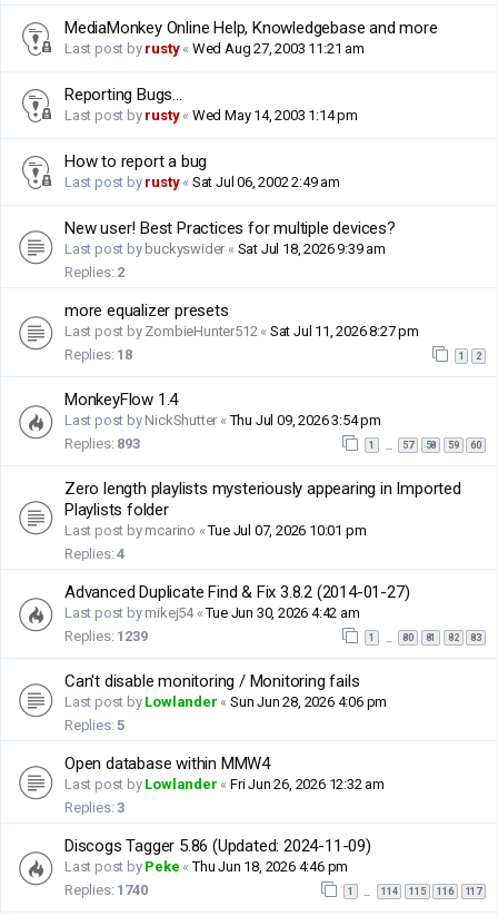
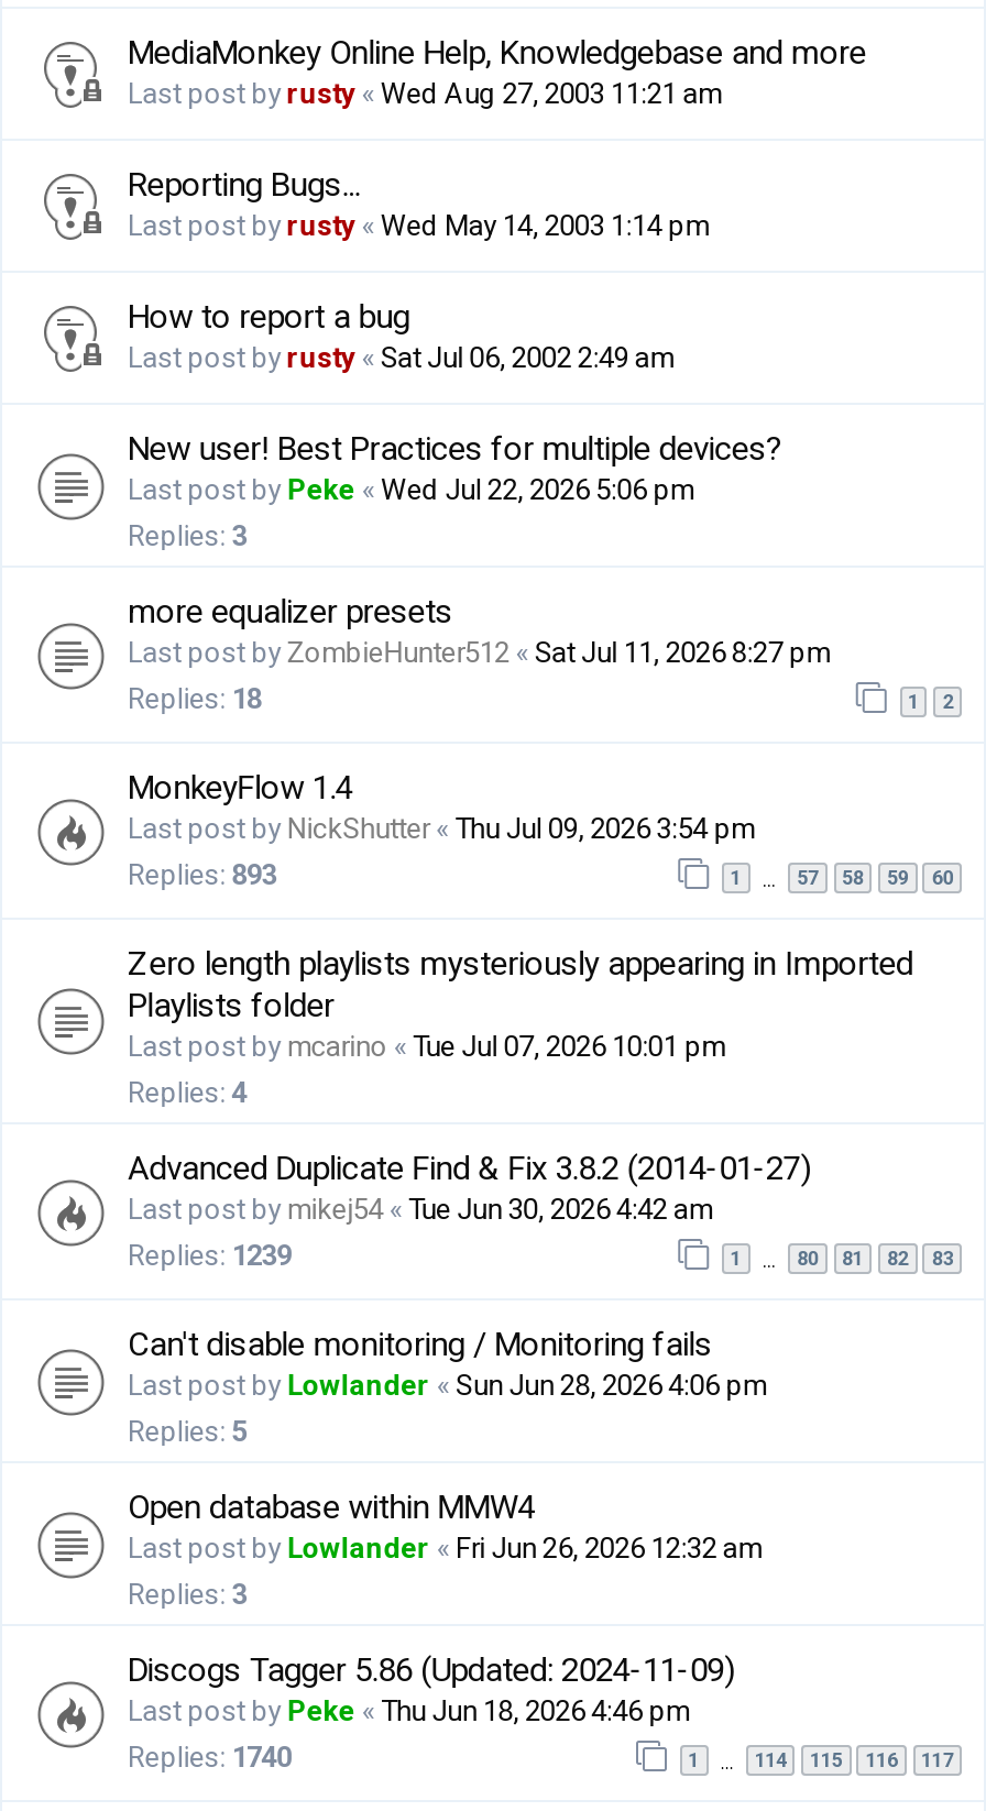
- Last post by buckyswider «Sat Jul 18, 2026 9:39 am
+ Last post by Peke «Wed Jul 22, 2026 5:06 pm

- Replies: 2
+ Replies: 3
